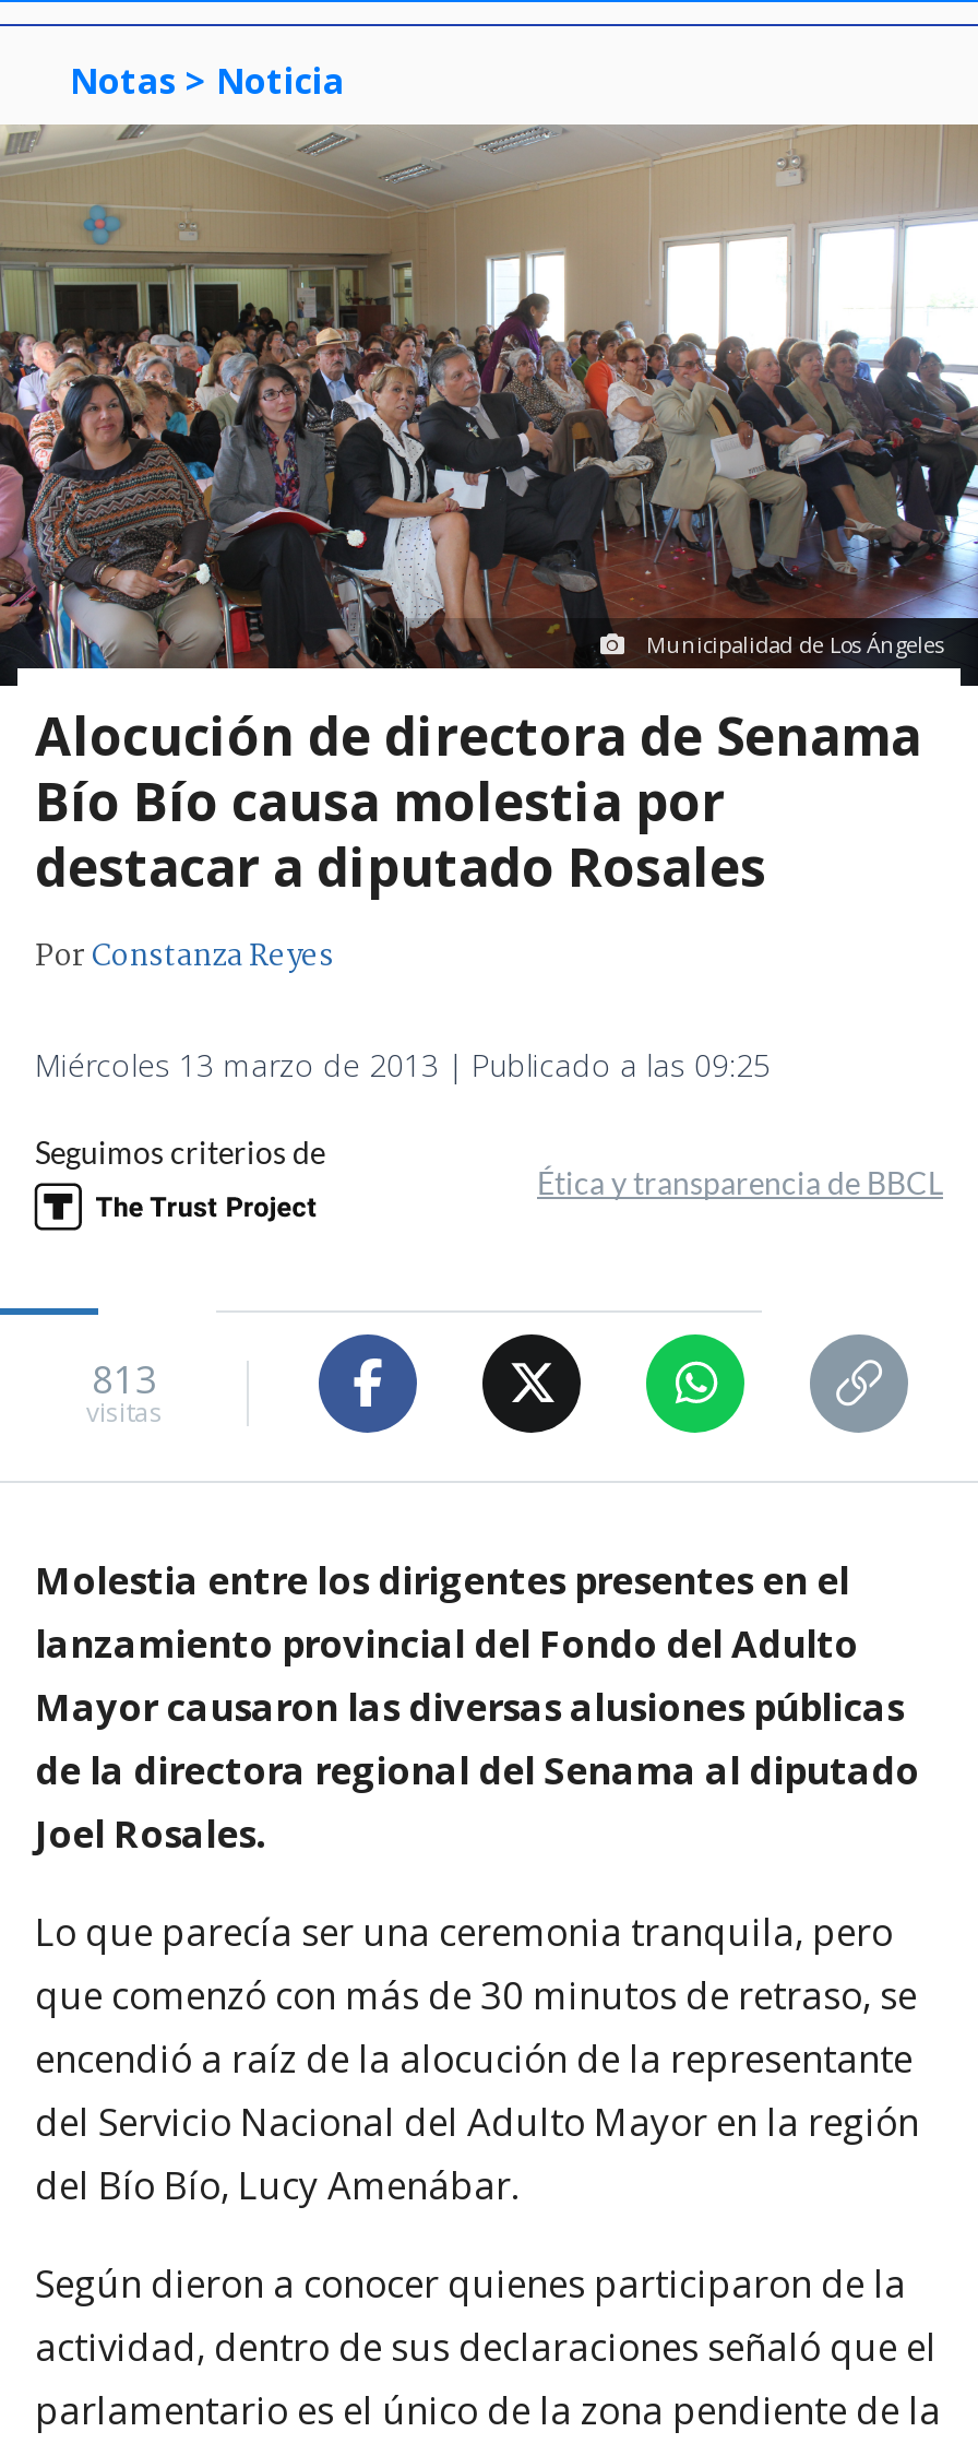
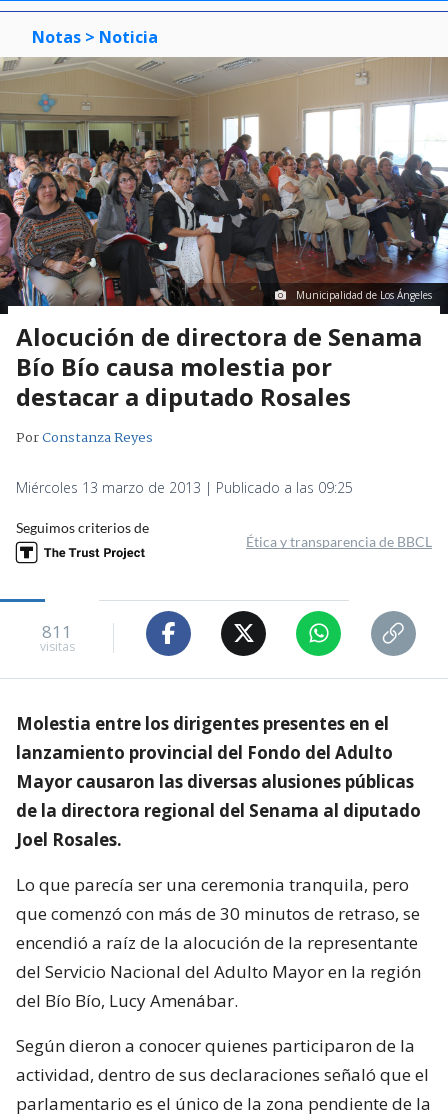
- 813
+ 811
